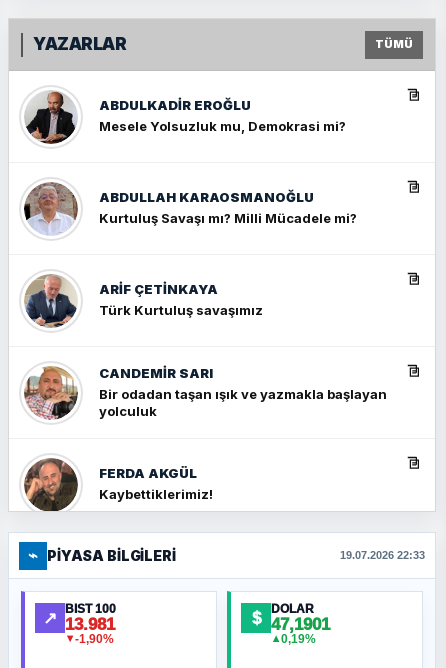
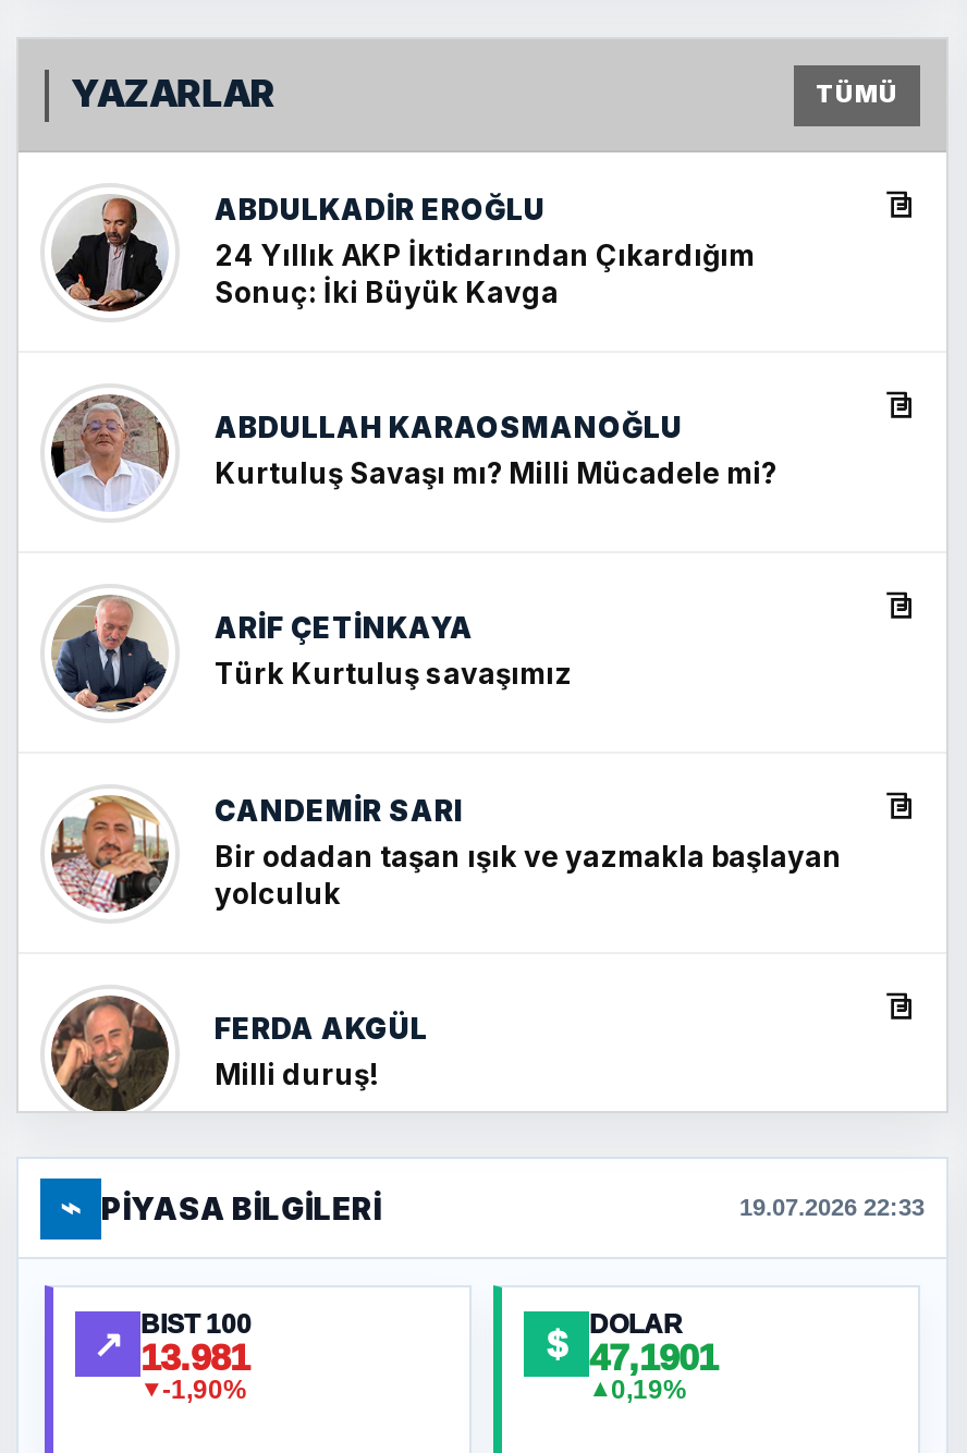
- Mesele Yolsuzluk mu, Demokrasi mi?
+ 24 Yıllık AKP İktidarından Çıkardığım
+ Sonuç: İki Büyük Kavga

- Kaybettiklerimiz!
+ Milli duruş!
